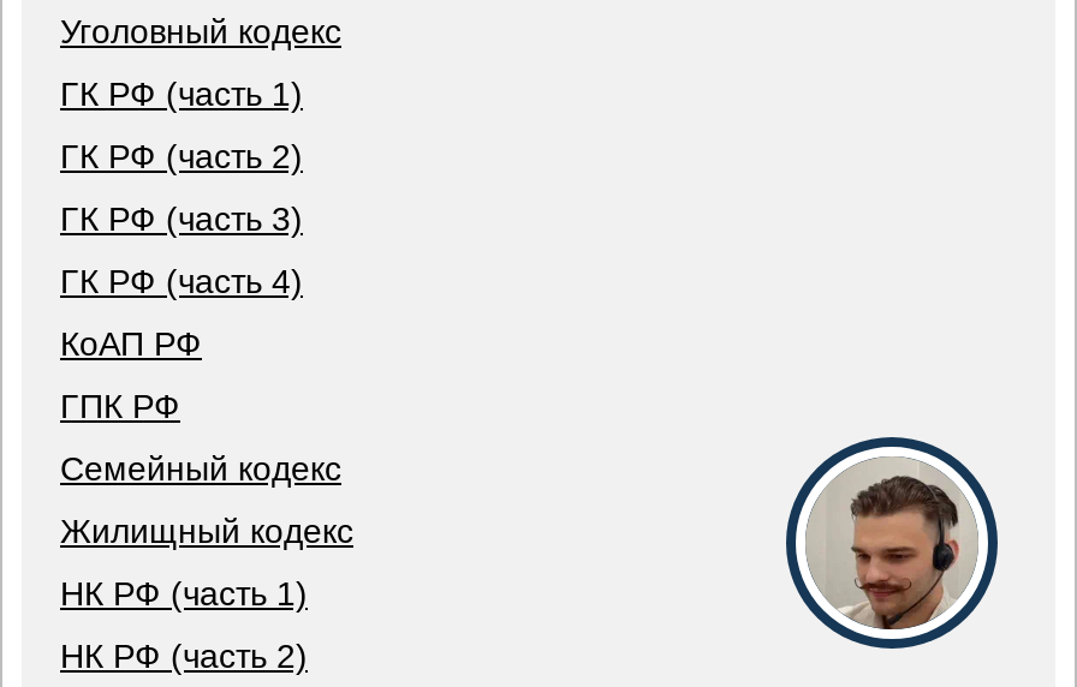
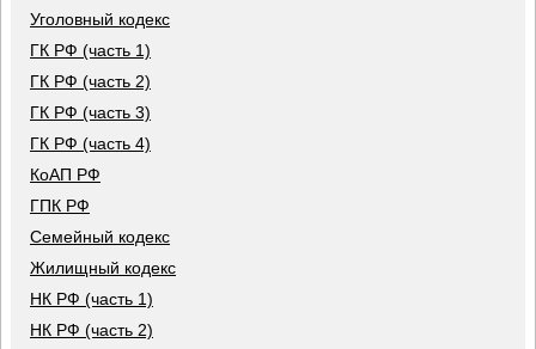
- [image]
